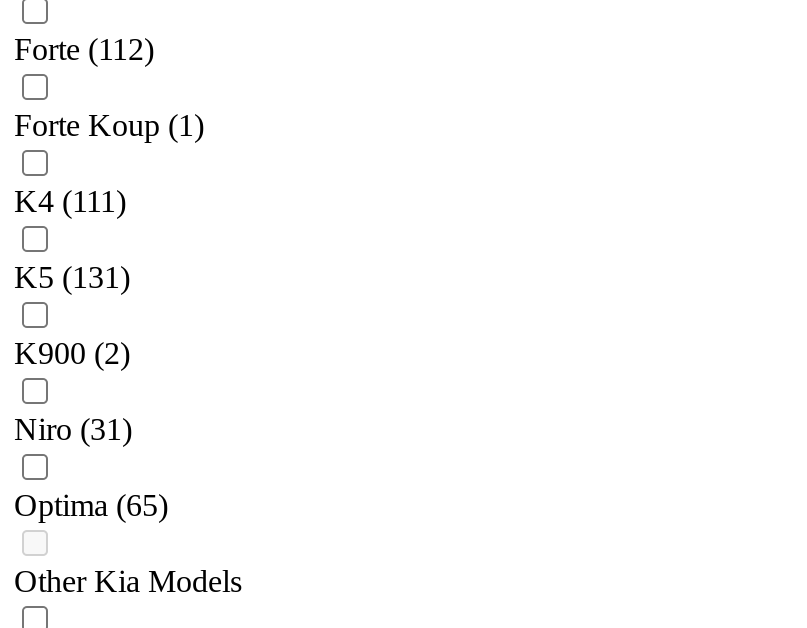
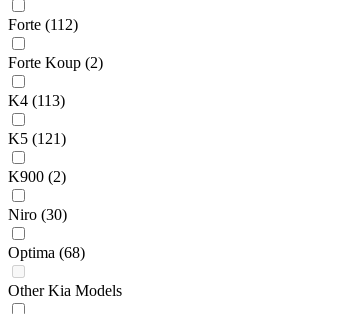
- Forte Koup (1)
+ Forte Koup (2)

- K4 (111)
+ K4 (113)

- K5 (131)
+ K5 (121)

- Niro (31)
+ Niro (30)

- Optima (65)
+ Optima (68)
